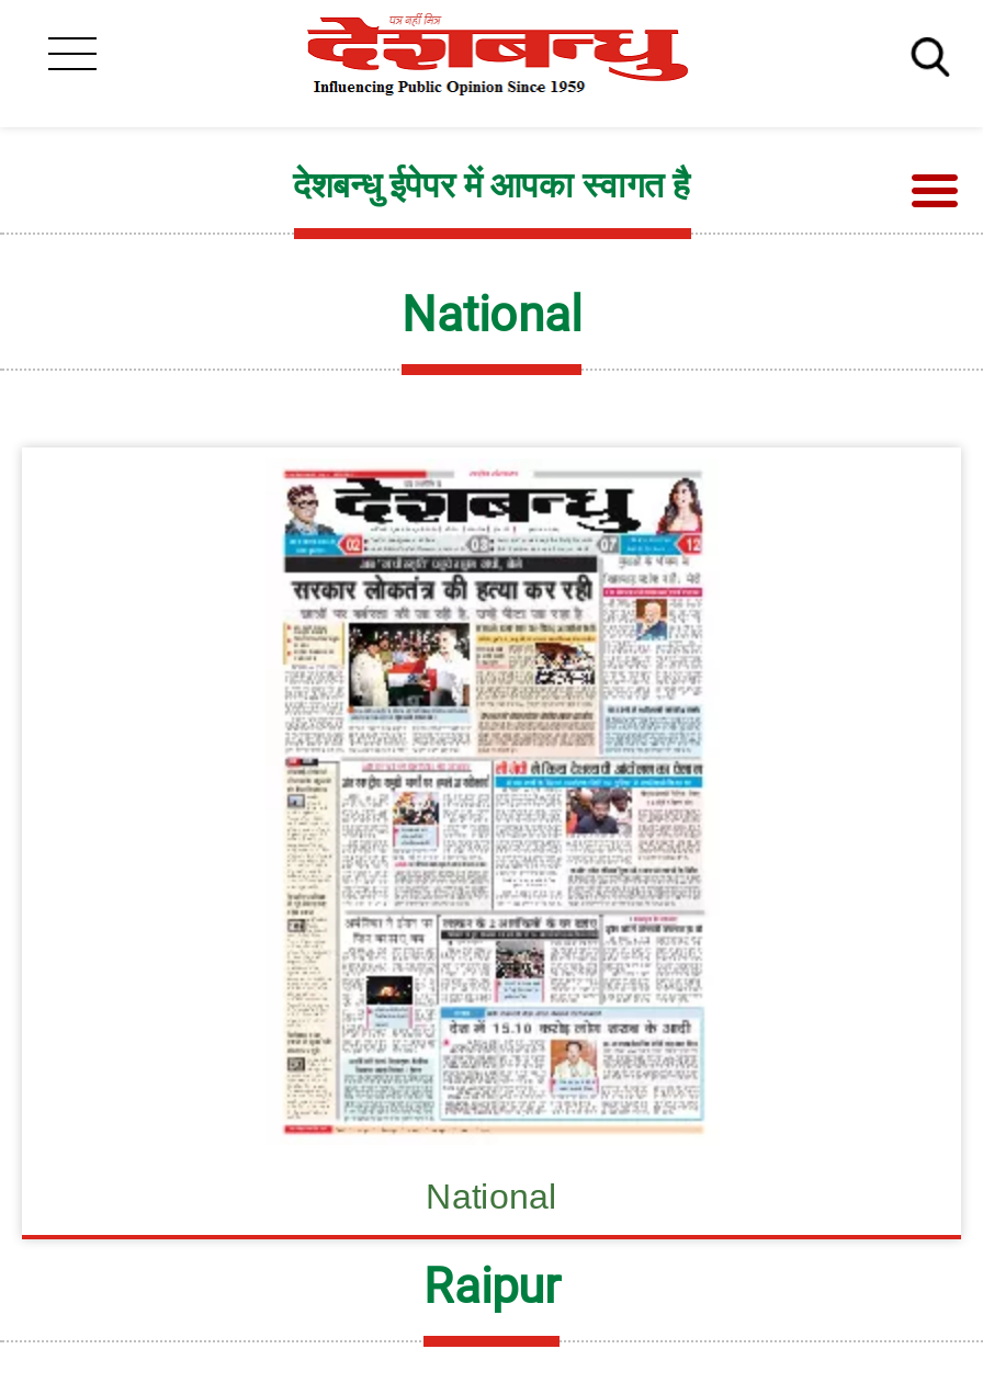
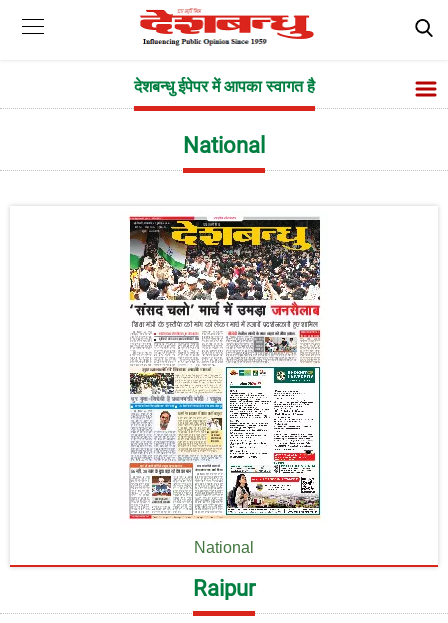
- [image]
+ [image]
